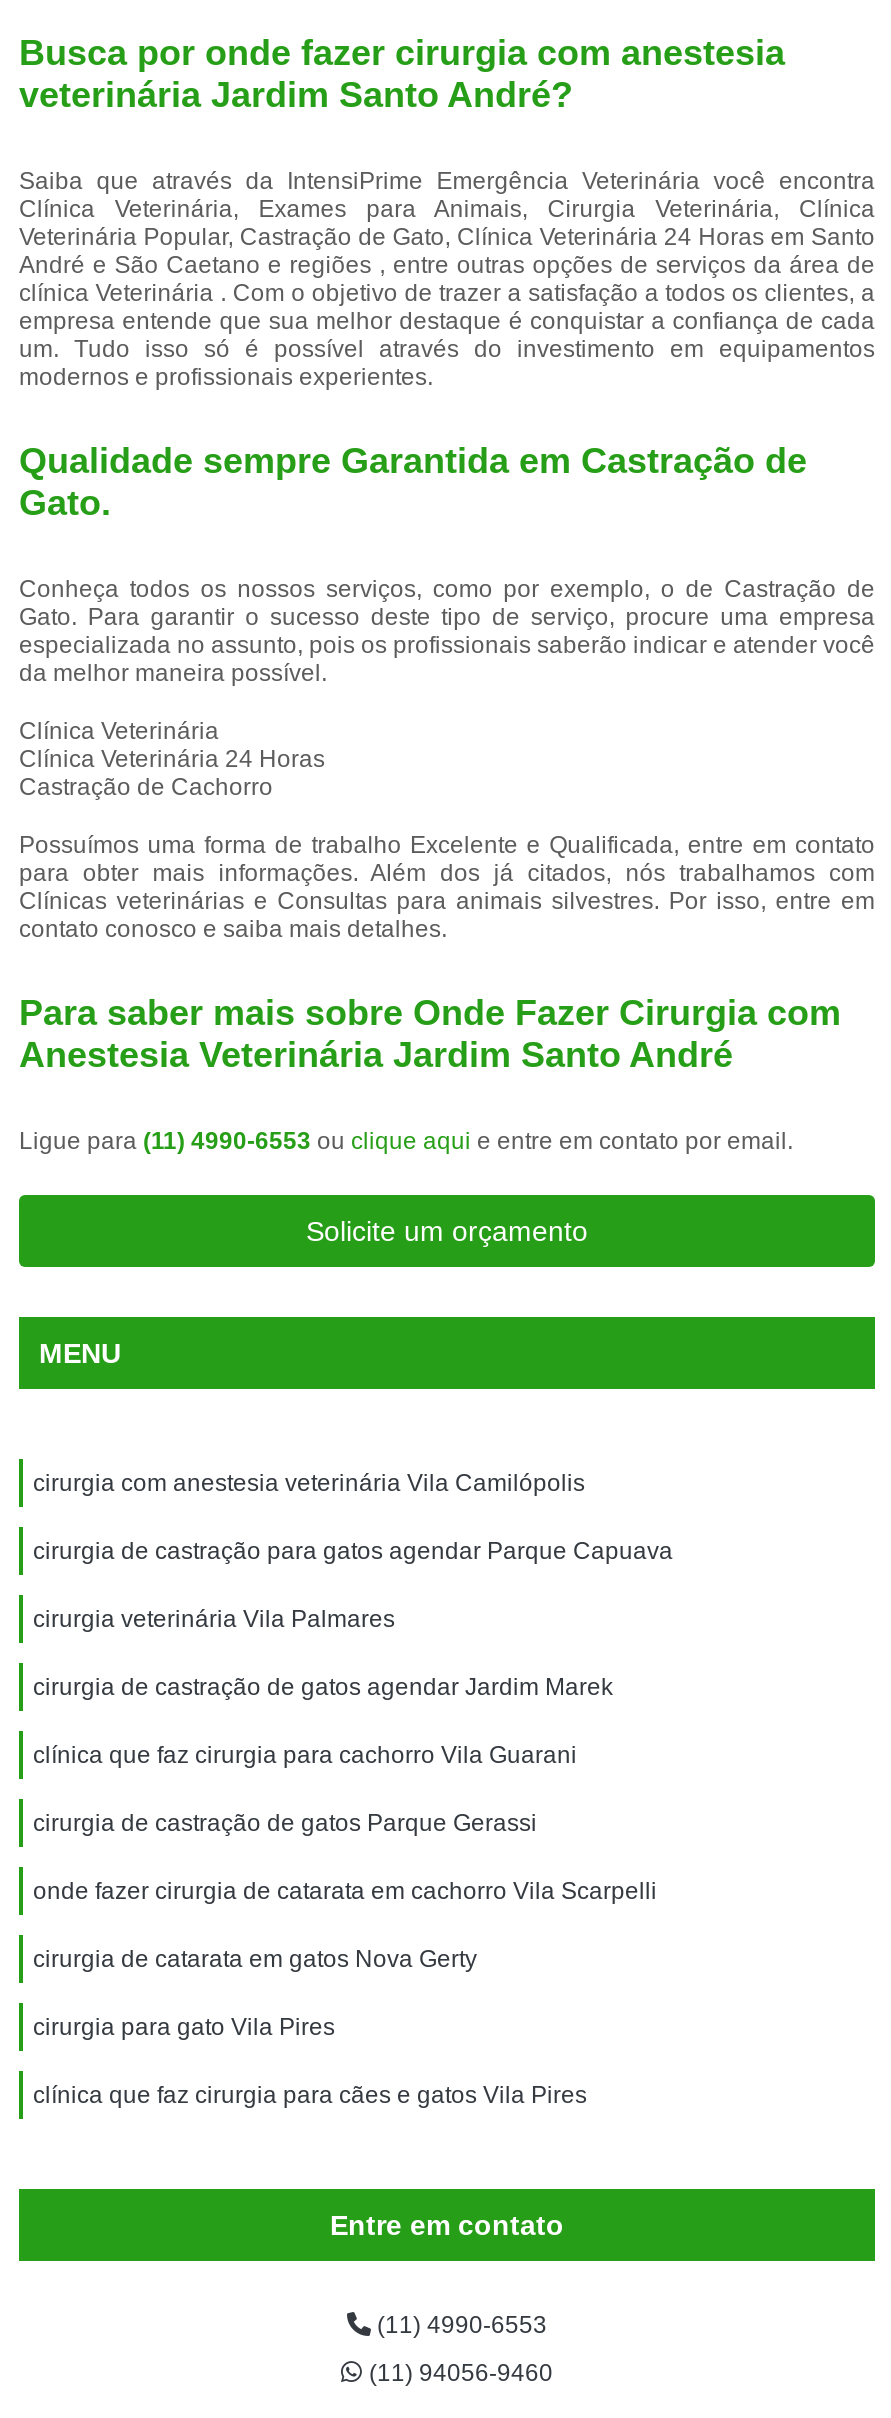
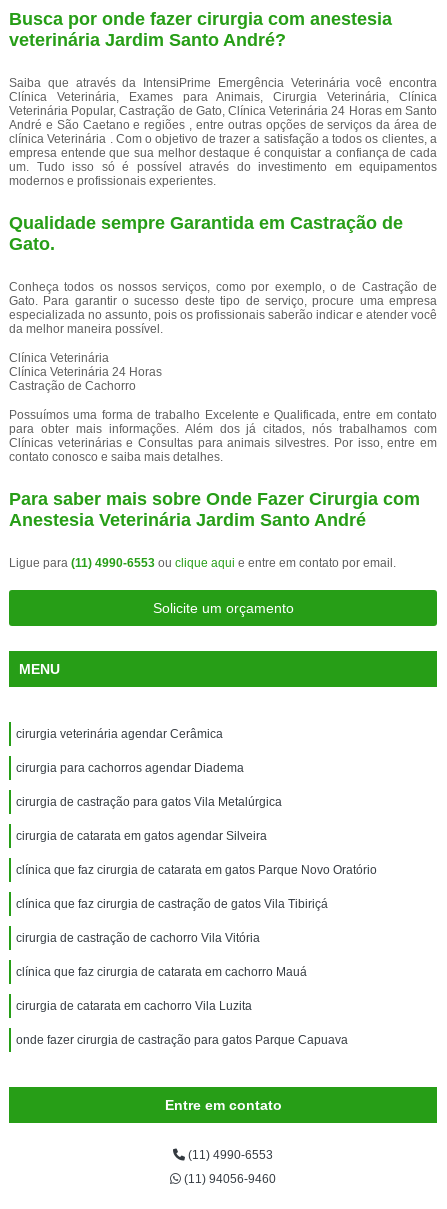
- cirurgia com anestesia veterinária Vila Camilópolis
+ cirurgia veterinária agendar Cerâmica

- cirurgia de castração para gatos agendar Parque Capuava
+ cirurgia para cachorros agendar Diadema

- cirurgia veterinária Vila Palmares
+ cirurgia de castração para gatos Vila Metalúrgica

- cirurgia de castração de gatos agendar Jardim Marek
+ cirurgia de catarata em gatos agendar Silveira

- clínica que faz cirurgia para cachorro Vila Guarani
+ clínica que faz cirurgia de catarata em gatos Parque Novo Oratório

- cirurgia de castração de gatos Parque Gerassi
+ clínica que faz cirurgia de castração de gatos Vila Tibiriçá

- onde fazer cirurgia de catarata em cachorro Vila Scarpelli
+ cirurgia de castração de cachorro Vila Vitória

- cirurgia de catarata em gatos Nova Gerty
+ clínica que faz cirurgia de catarata em cachorro Mauá

- cirurgia para gato Vila Pires
+ cirurgia de catarata em cachorro Vila Luzita

- clínica que faz cirurgia para cães e gatos Vila Pires
+ onde fazer cirurgia de castração para gatos Parque Capuava
